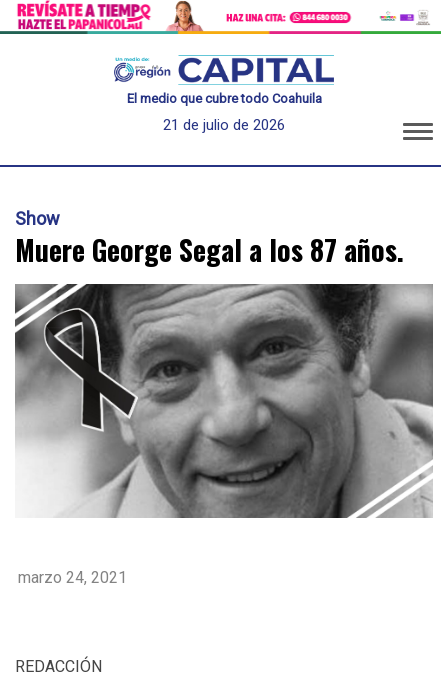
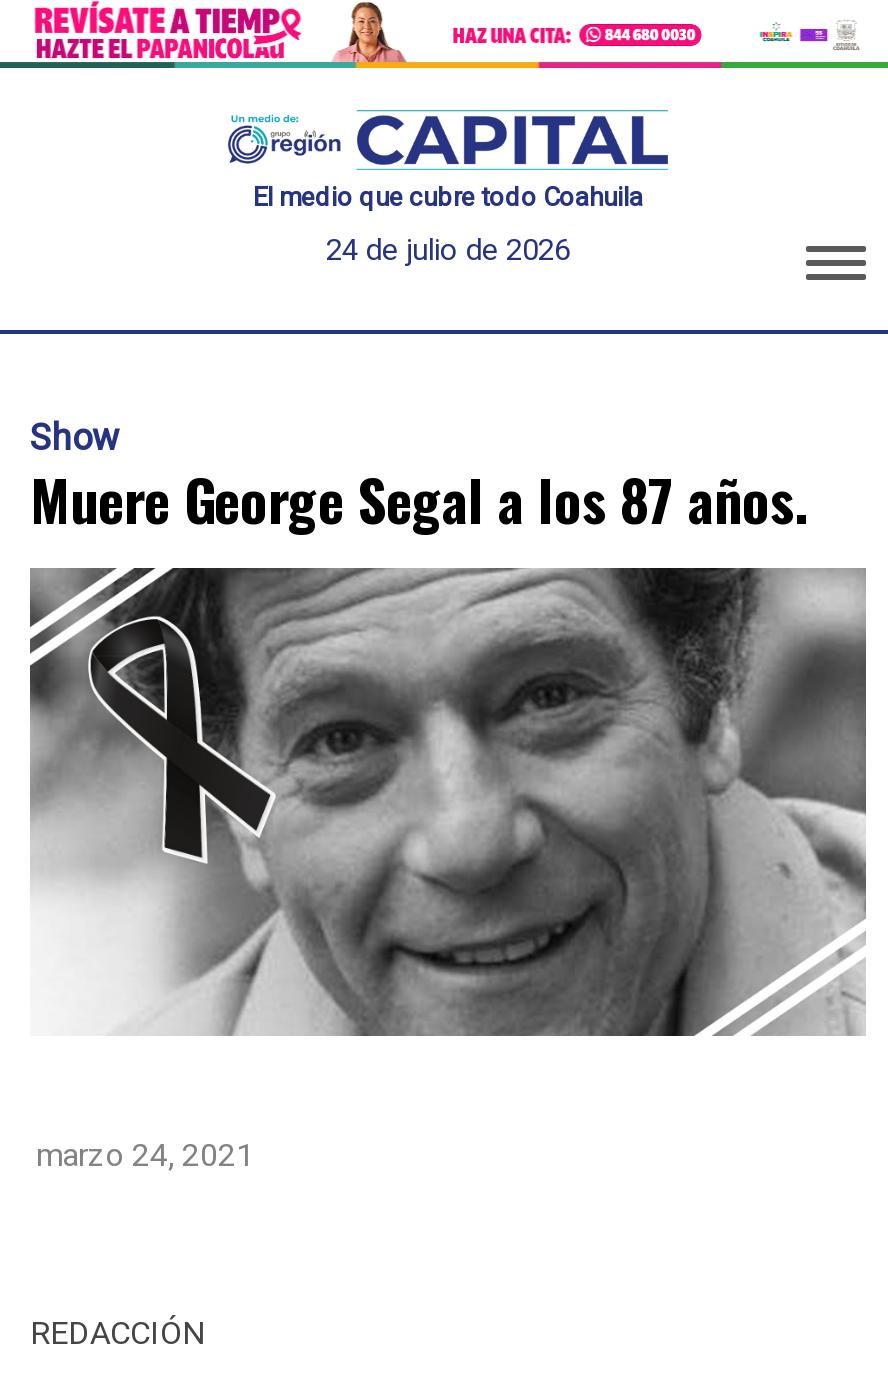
- 21 de julio de 2026
+ 24 de julio de 2026
